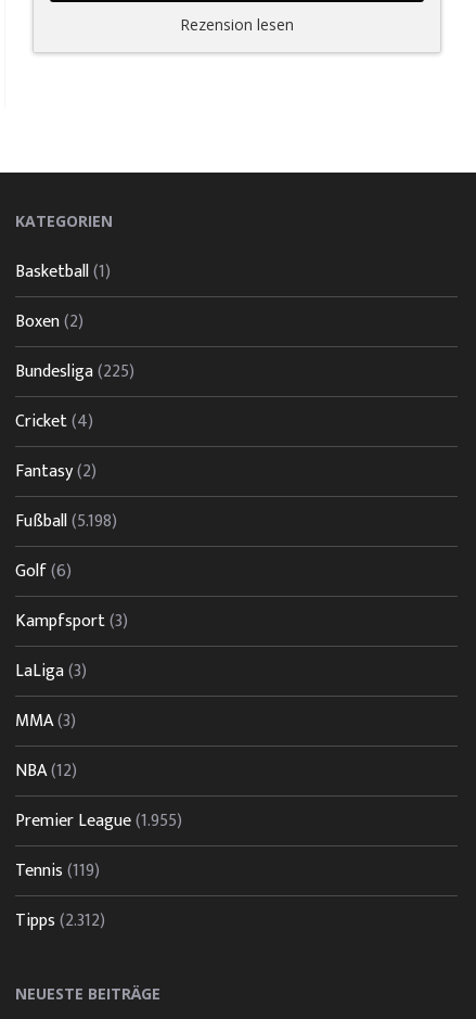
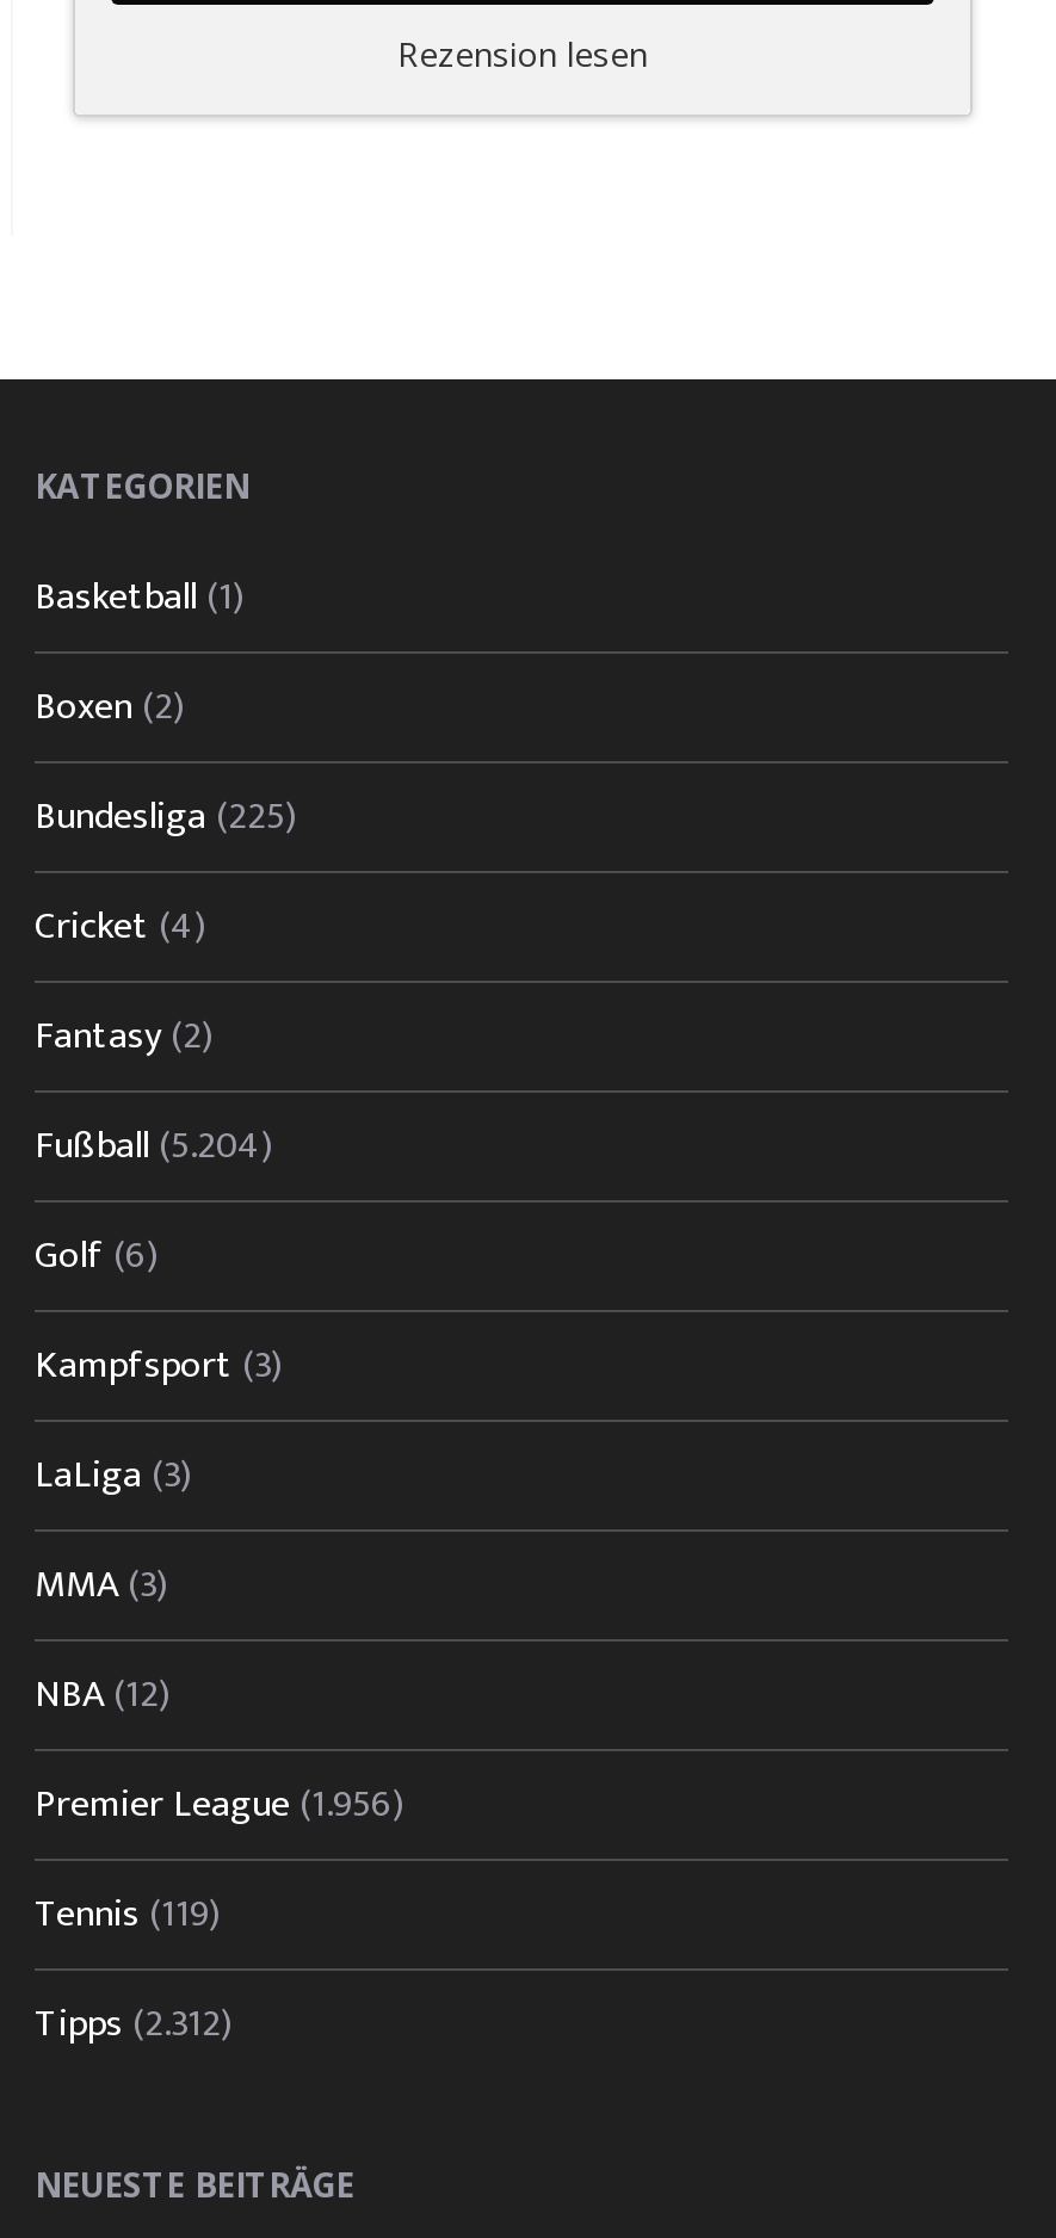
- Fußball (5.198)
+ Fußball (5.204)

- Premier League (1.955)
+ Premier League (1.956)
